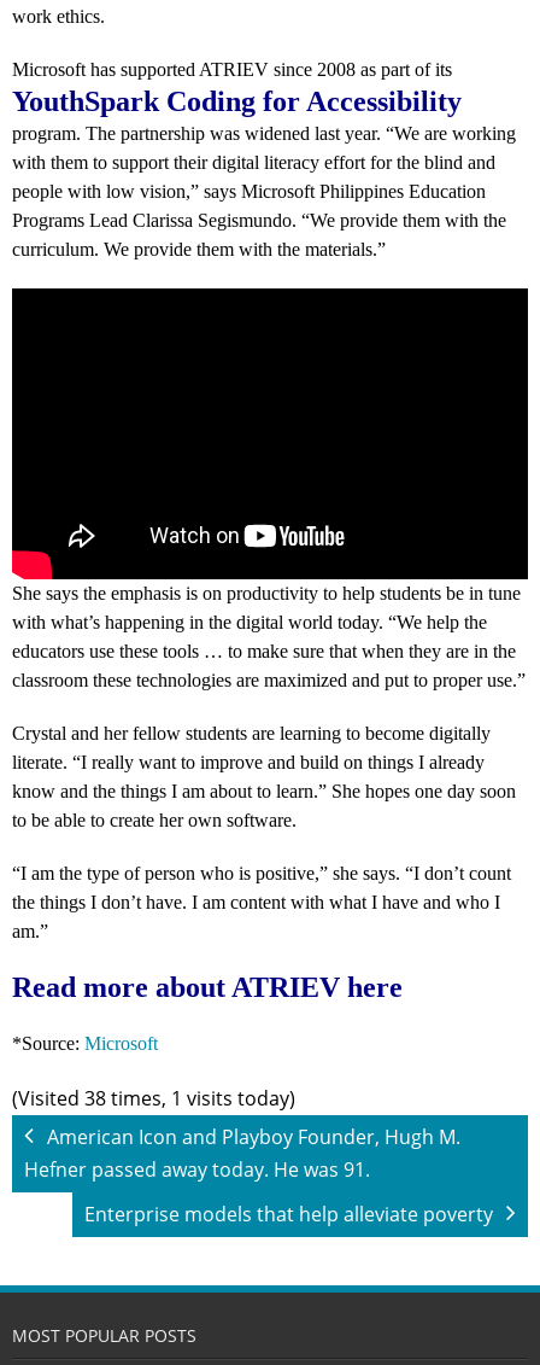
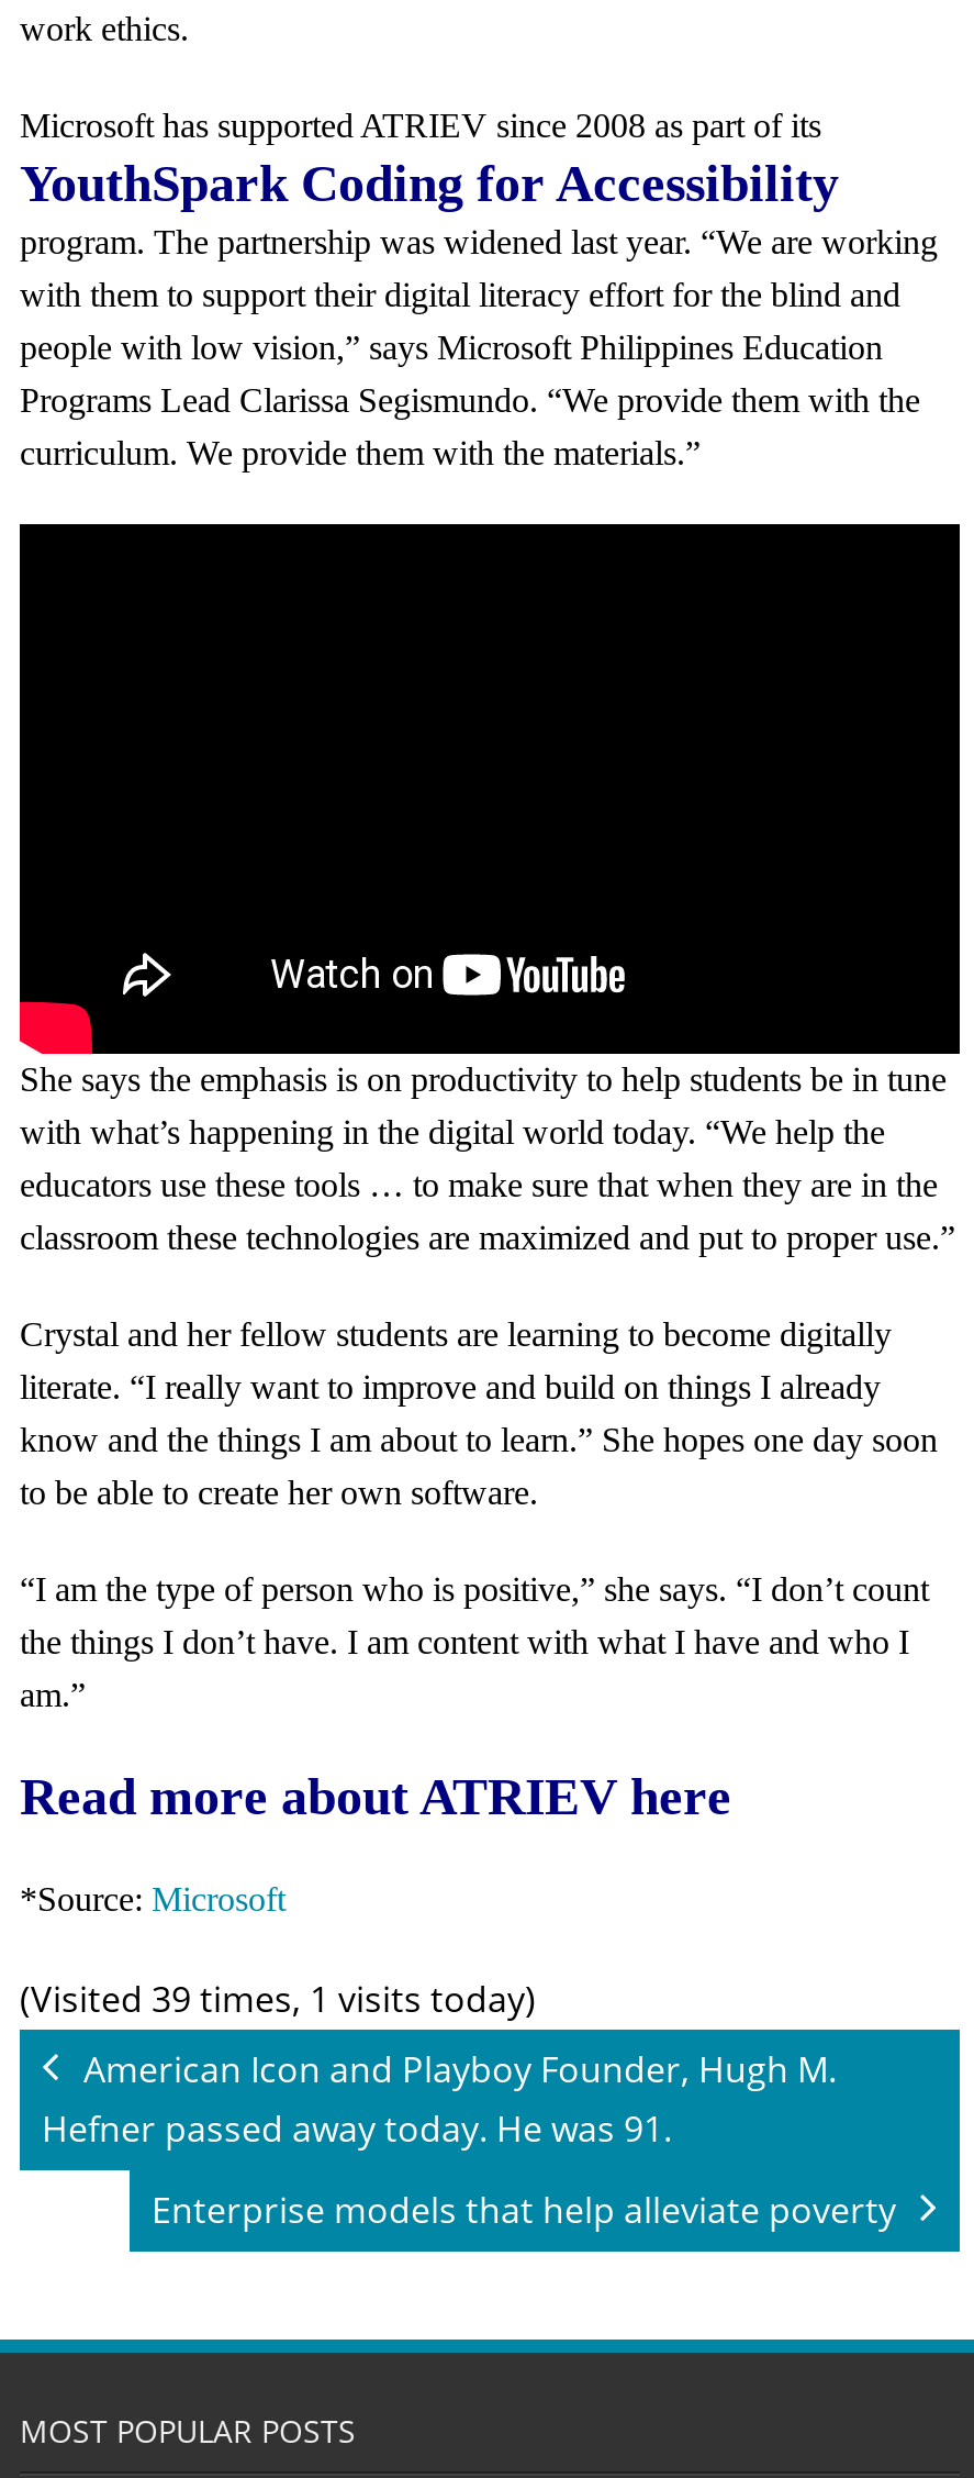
- (Visited 38 times, 1 visits today)
+ (Visited 39 times, 1 visits today)
